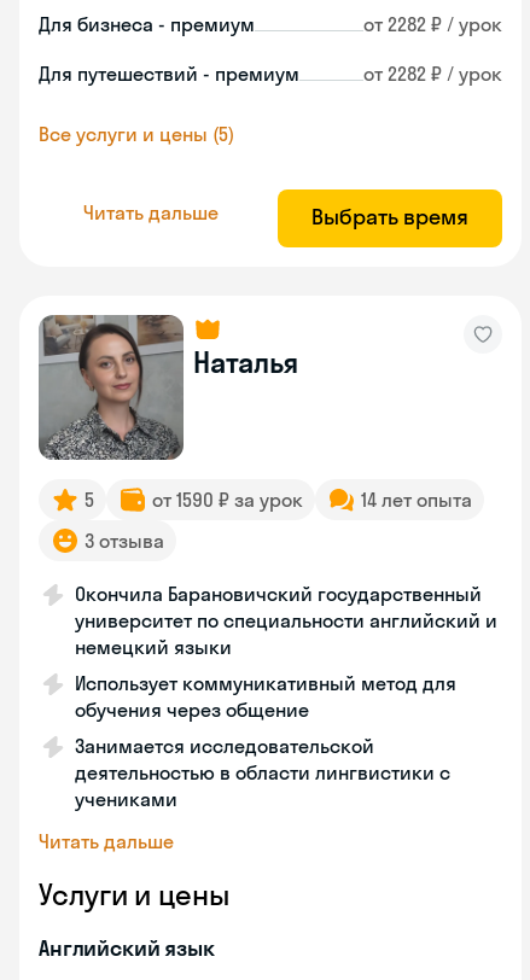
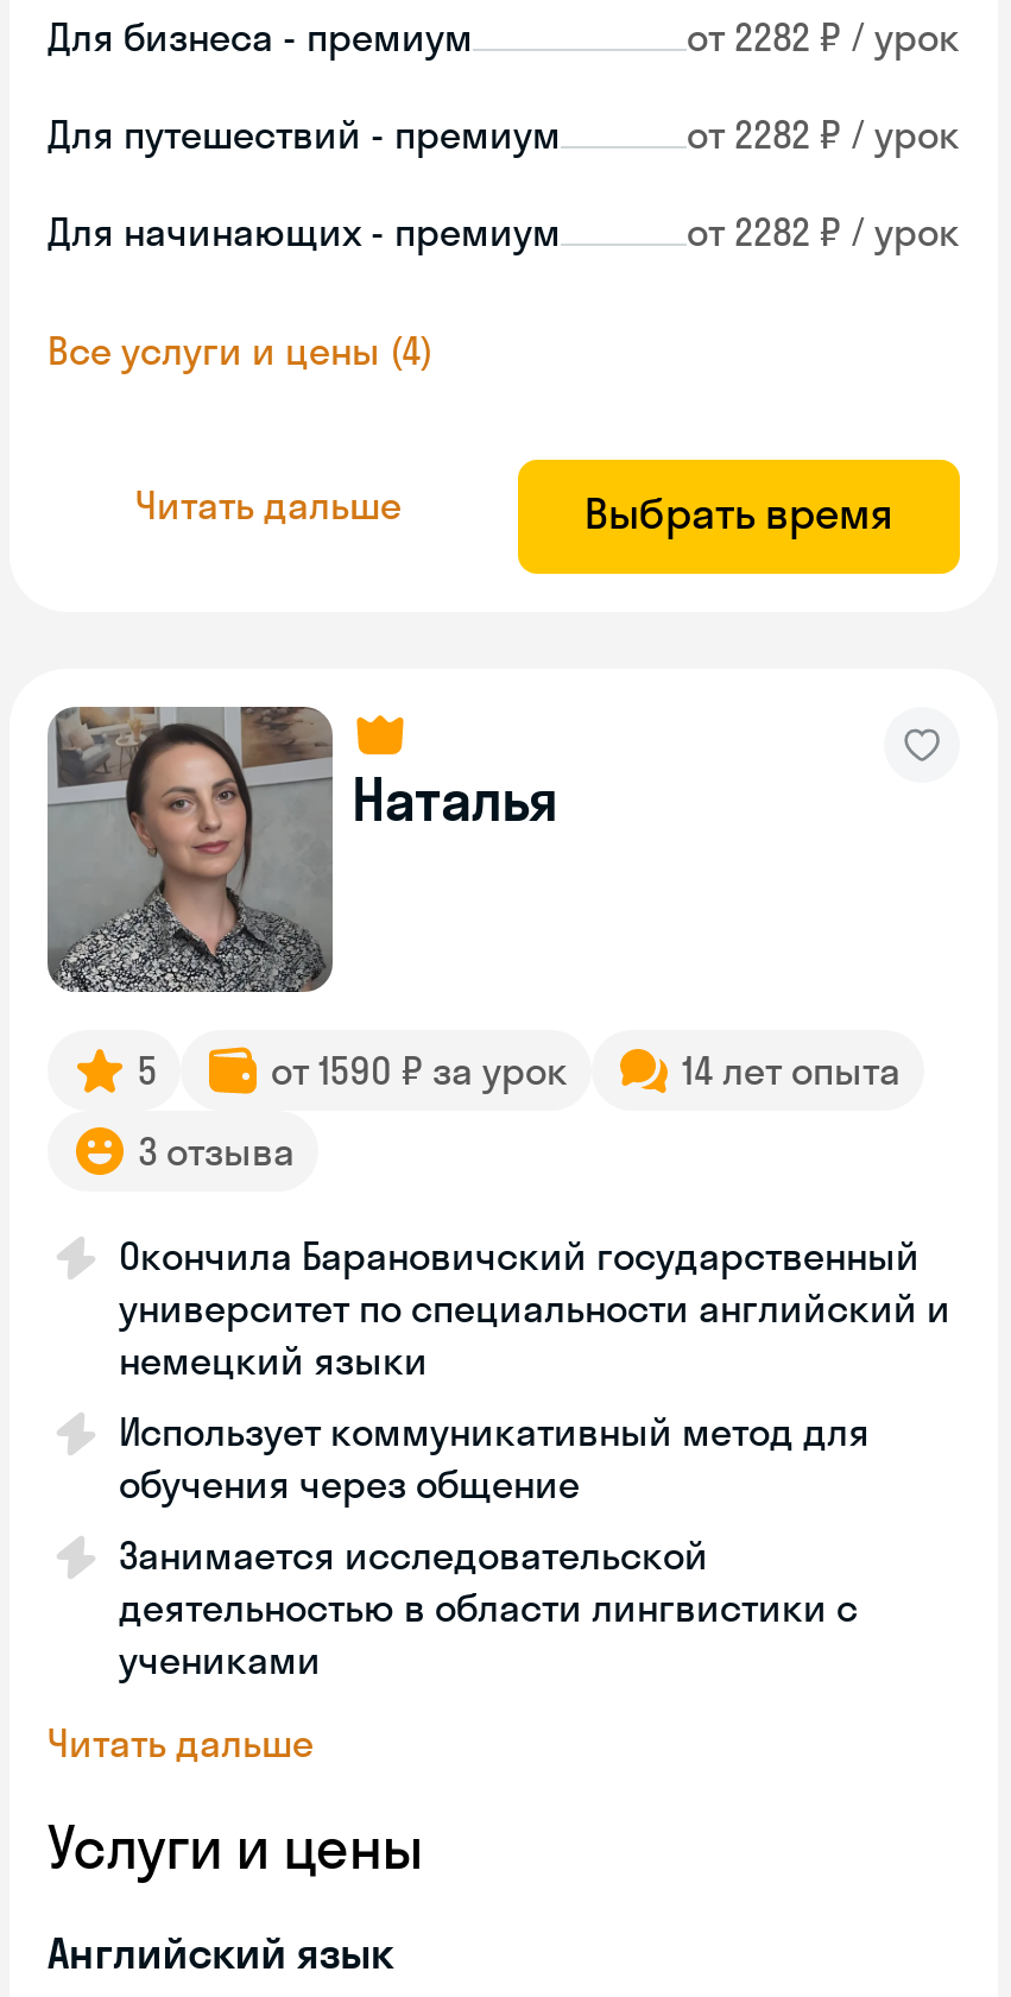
- Все услуги и цены (5)
+ Для начинающих - премиум
+ от 2282 ₽ / урок
+ Все услуги и цены (4)
